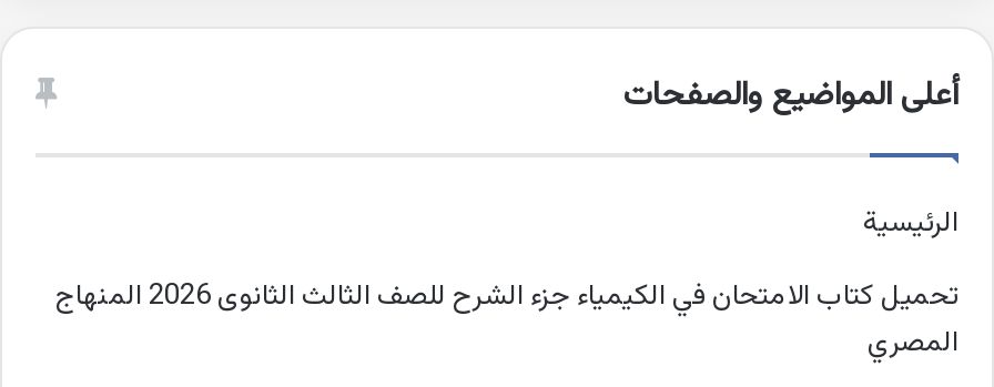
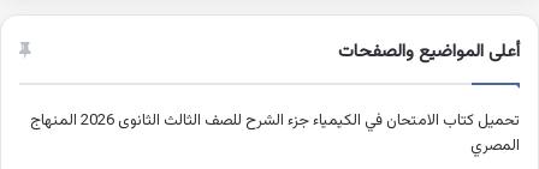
- الرئيسية
